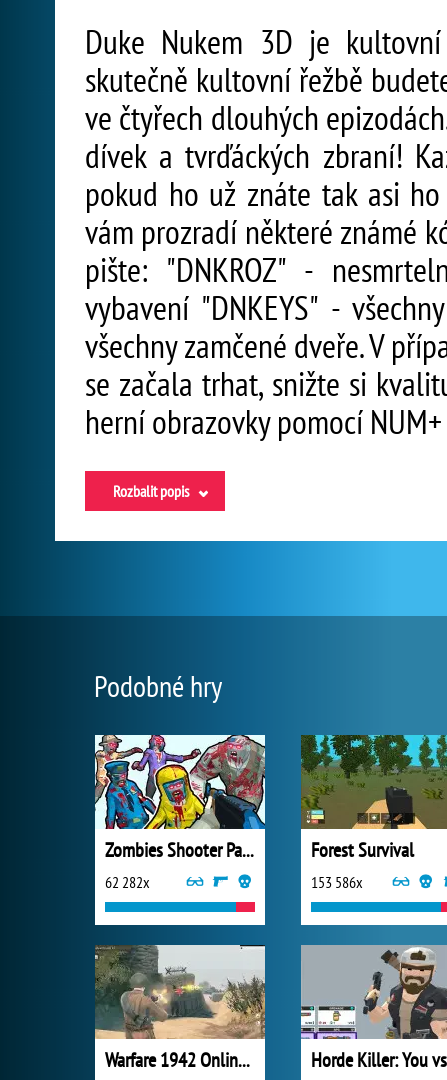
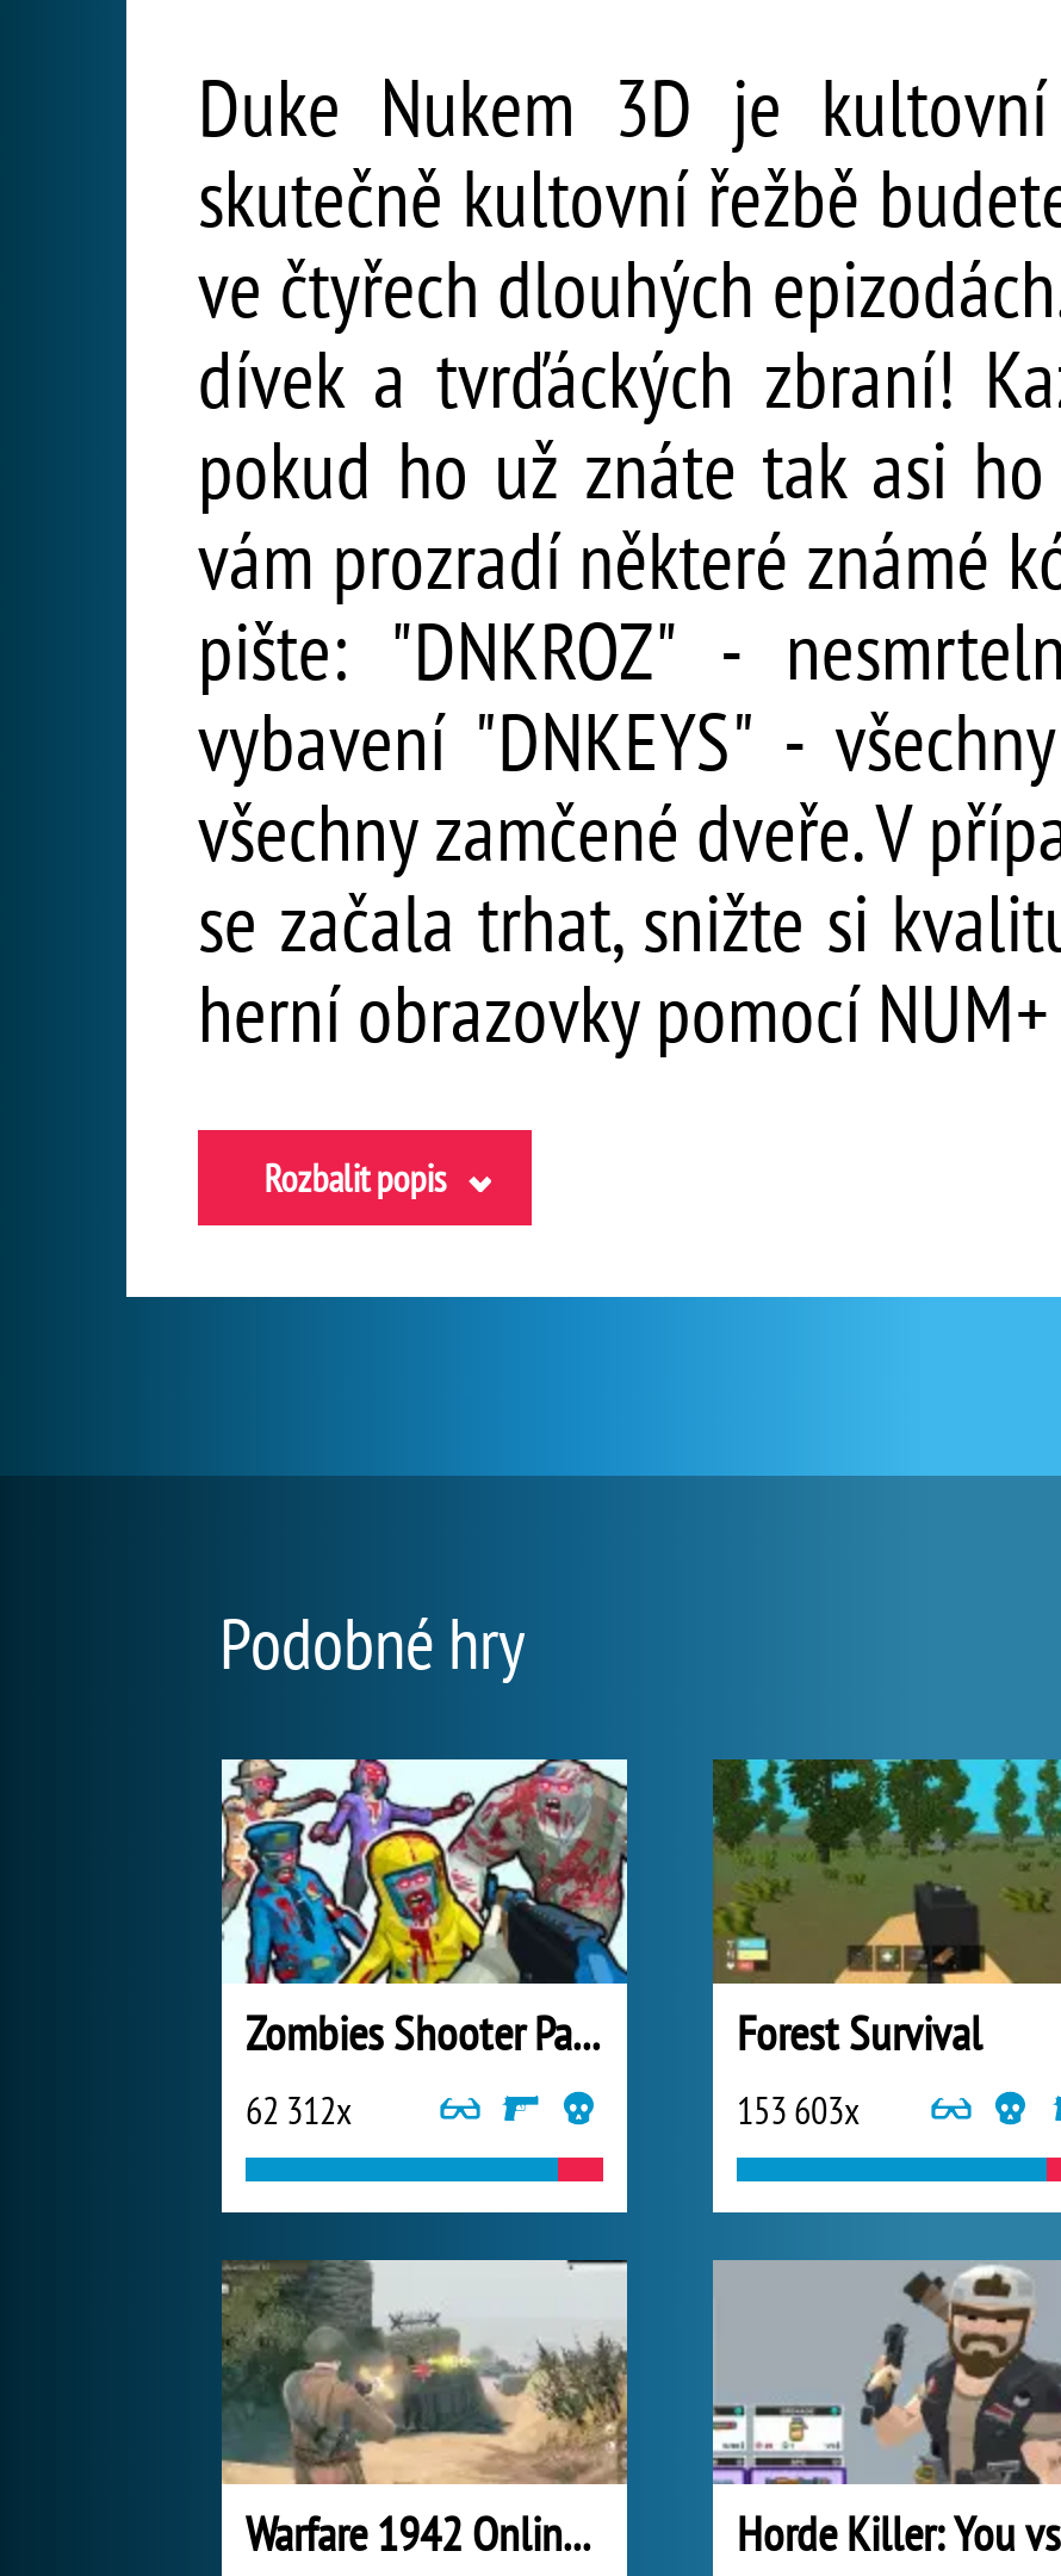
- 62 282x
+ 62 312x

- 153 586x
+ 153 603x
